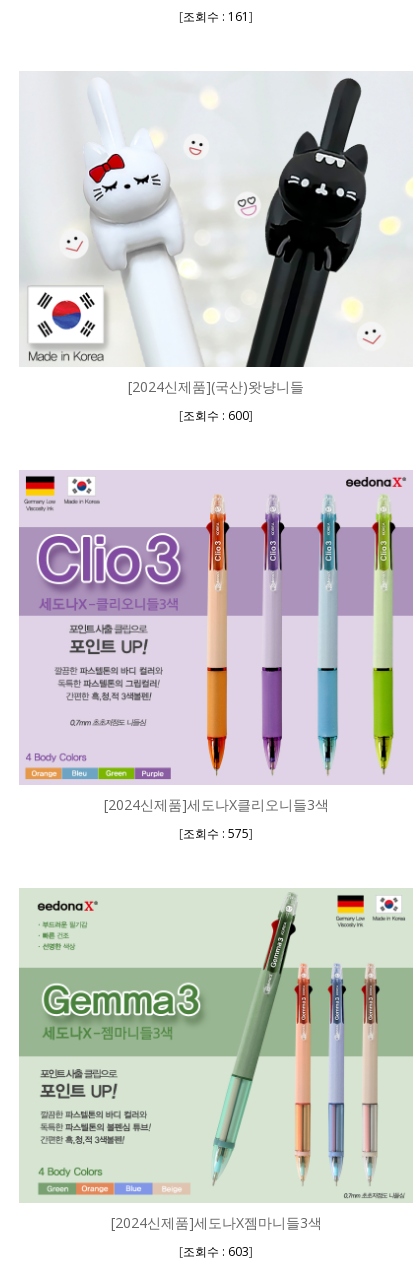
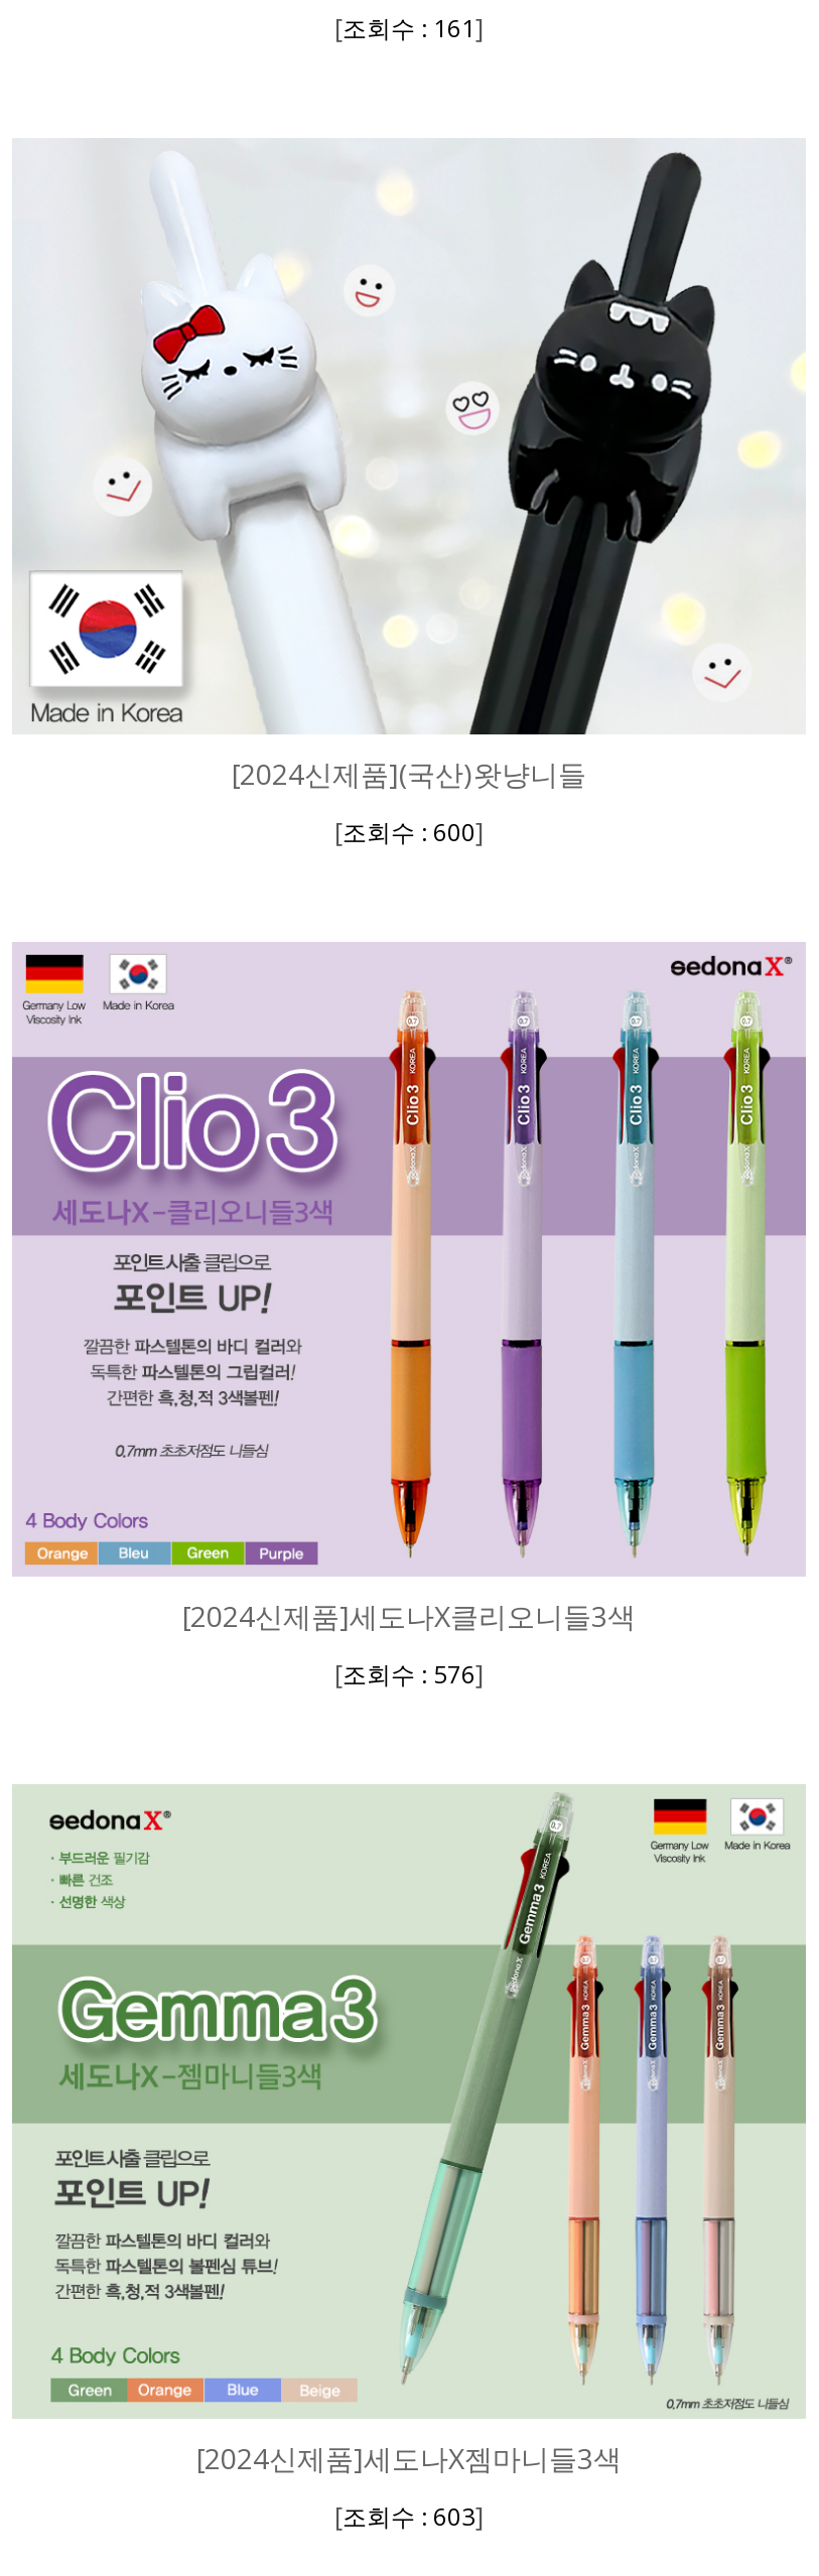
- [조회수 : 575]
+ [조회수 : 576]
